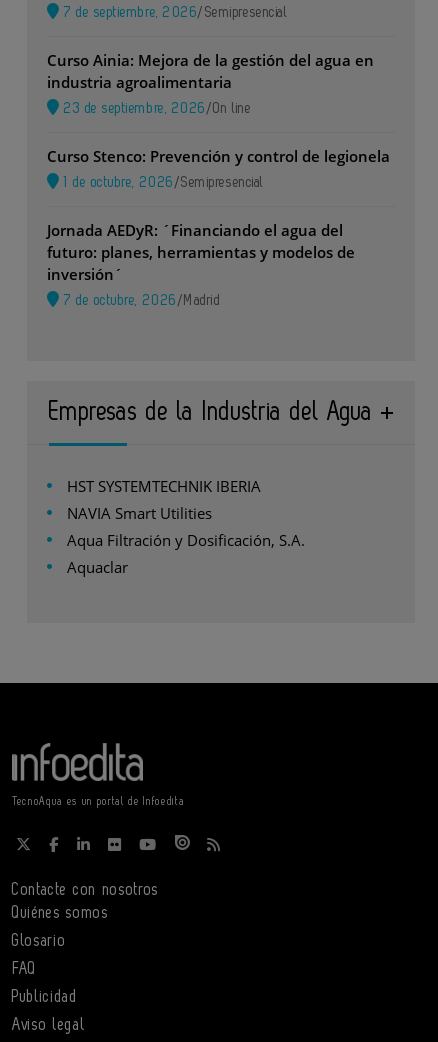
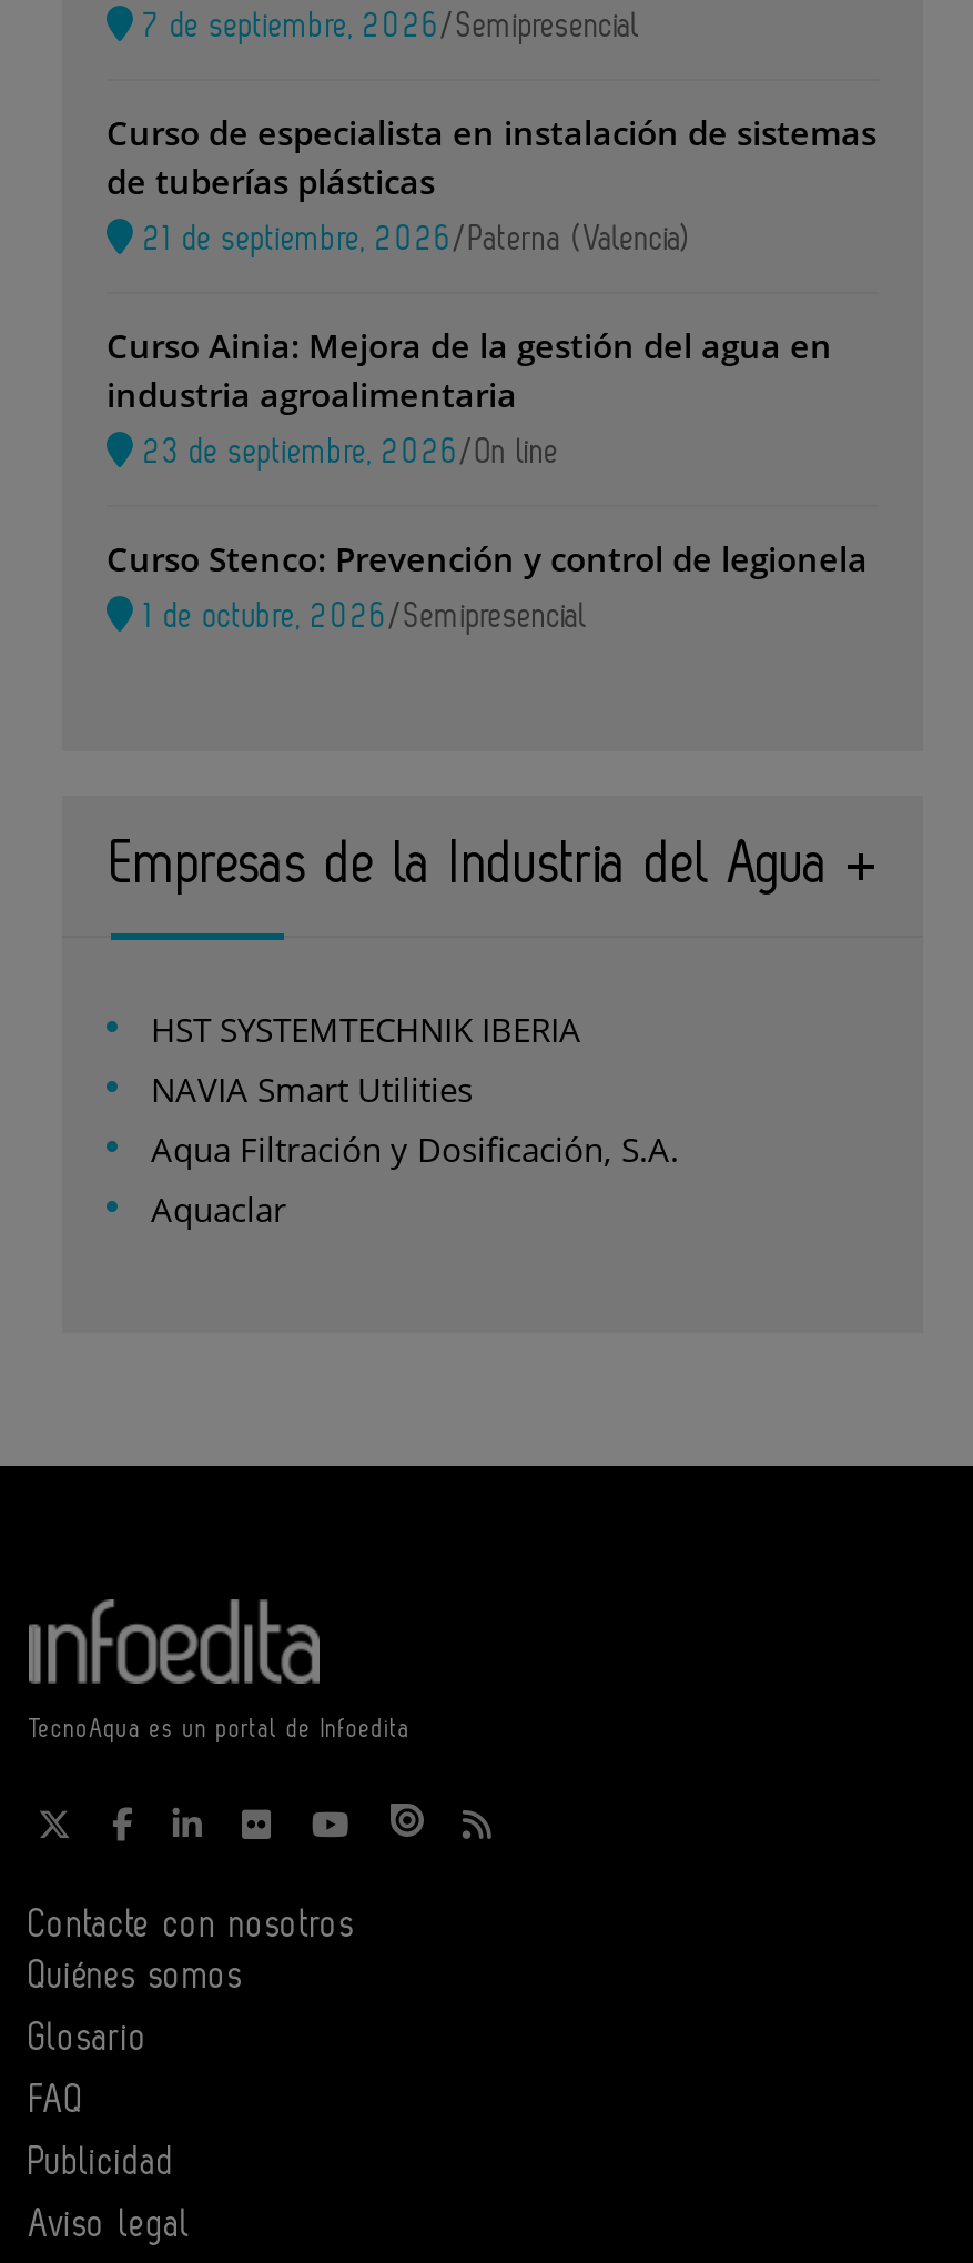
+ Curso de especialista en instalación de sistemas
+ de tuberías plásticas
+ 21 de septiembre, 2026/Paterna (Valencia)

moved down: Curso Ainia: Mejora de la gestión del agua en | industria agroalimentaria | Curso Stenco: Prevención y control de legionela | 1 de octubre, 2026 /Semipresencial

- Jornada AEDyR: ´Financiando el agua del
- futuro: planes, herramientas y modelos de
- inversión´
- 7 de octubre, 2026 /Madrid
